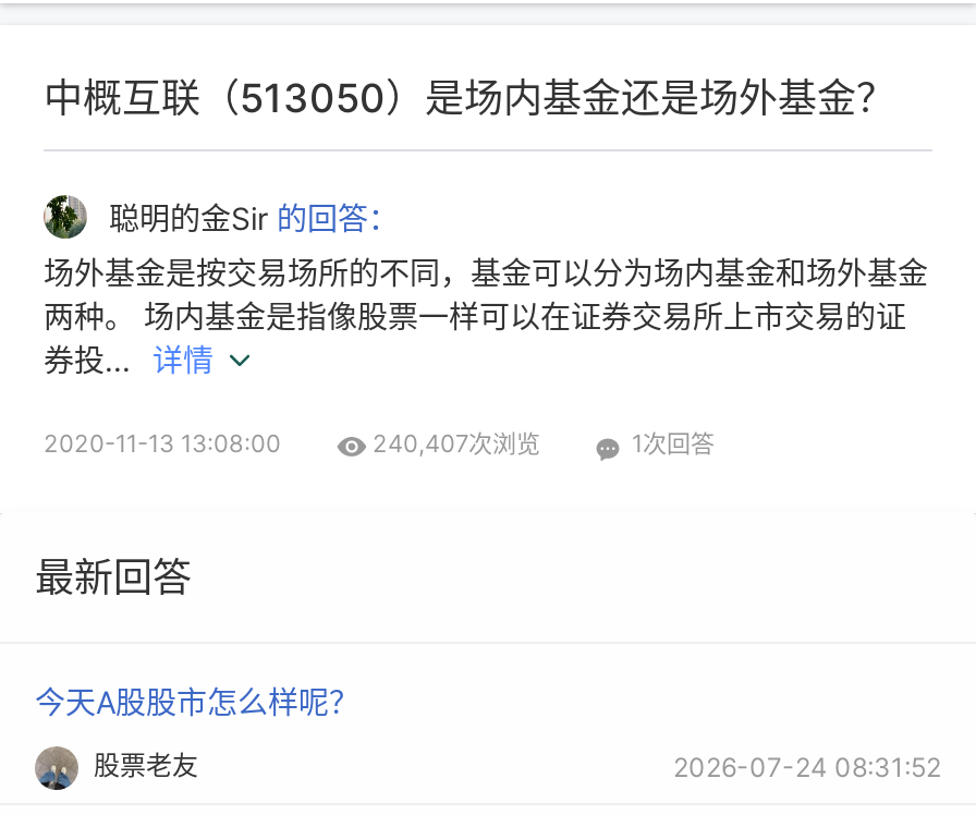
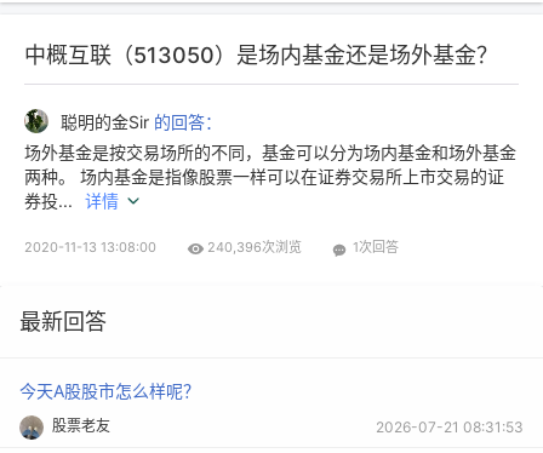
- 240,407次浏览
+ 240,396次浏览

- 2026-07-24 08:31:52
+ 2026-07-21 08:31:53
